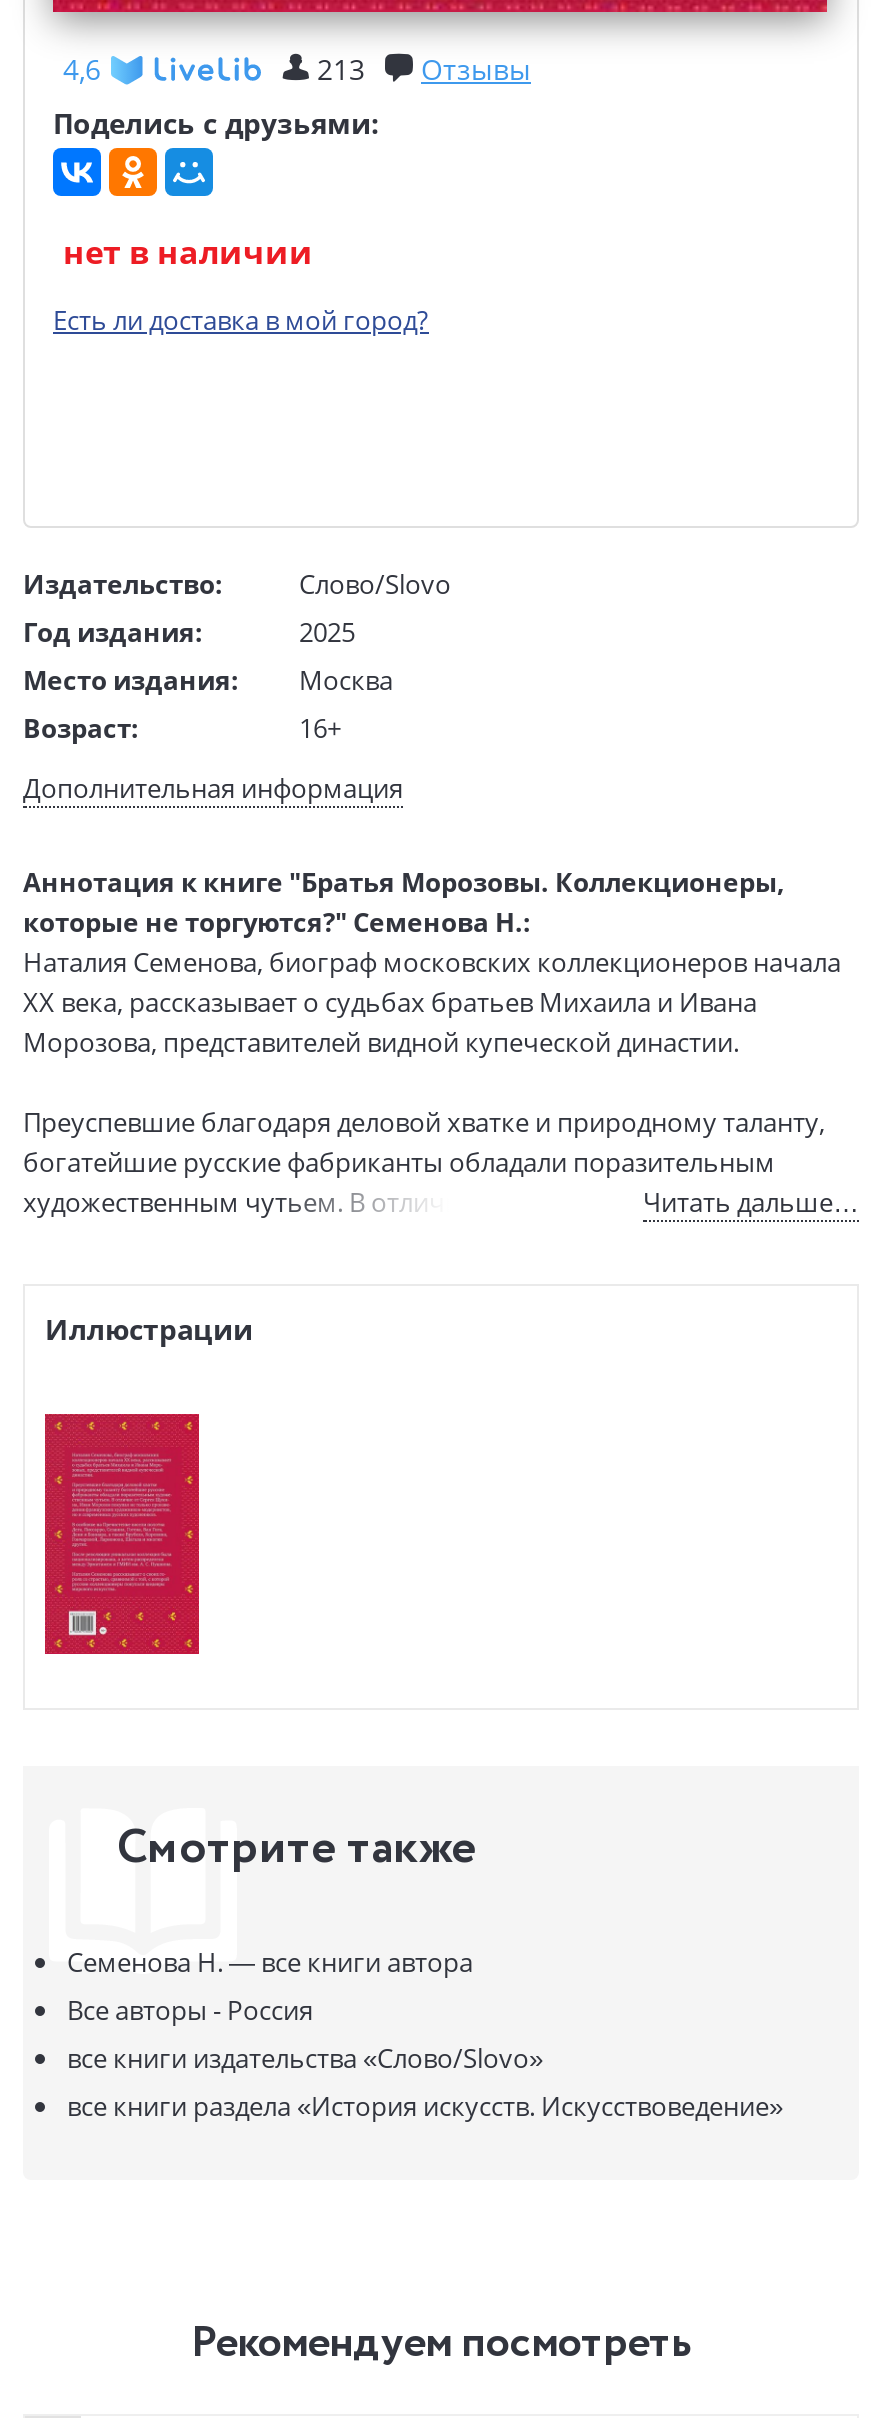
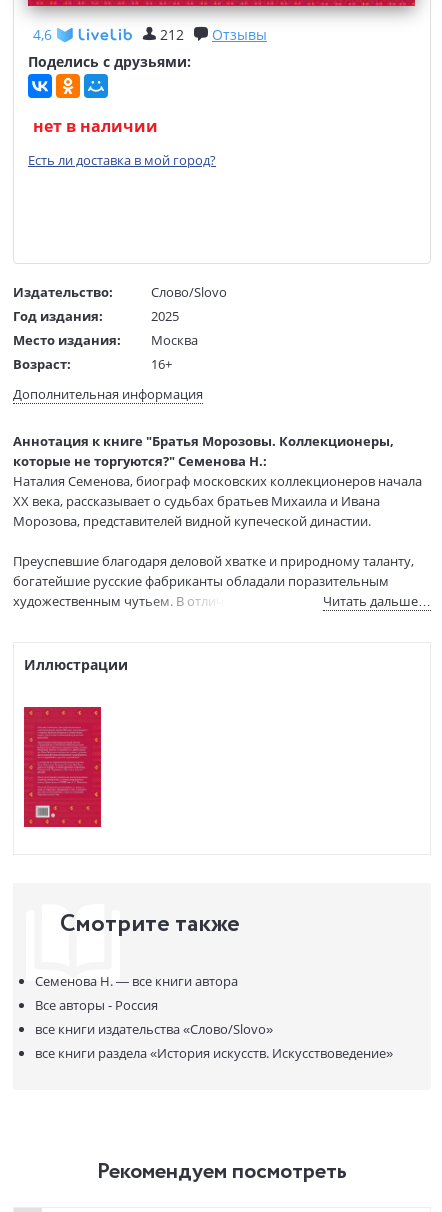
- 213 Отзывы
+ 212 Отзывы
